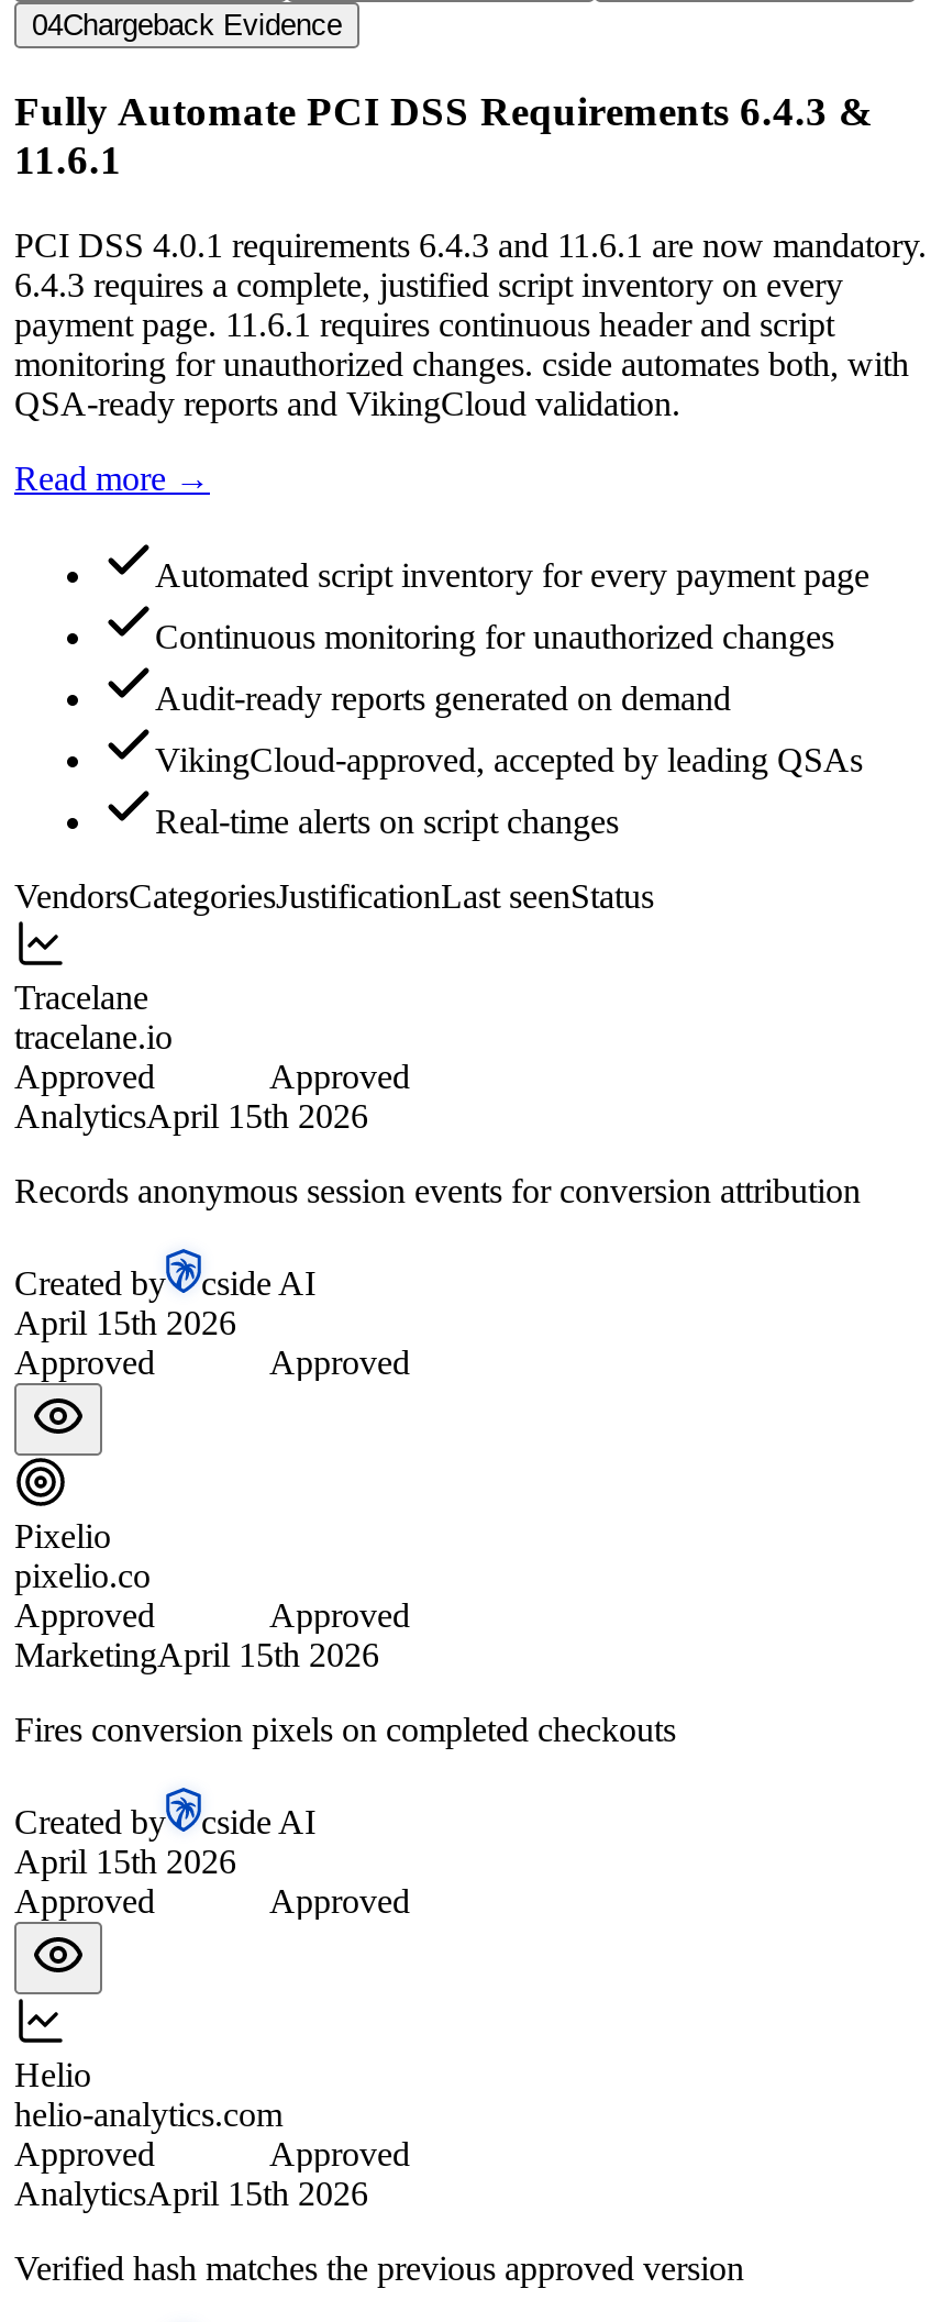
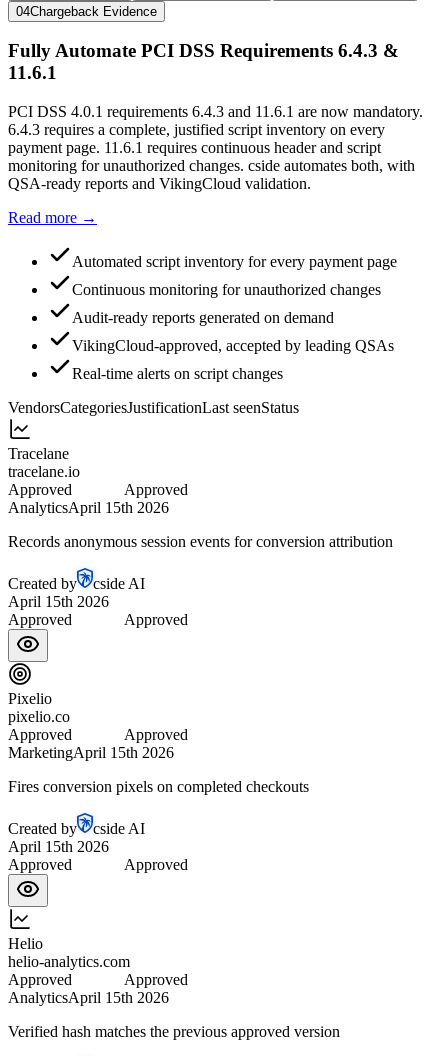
- Approved Pending Approved
+ Approved
+ Approved

- Approved Pending Approved
+ Approved
+ Approved
